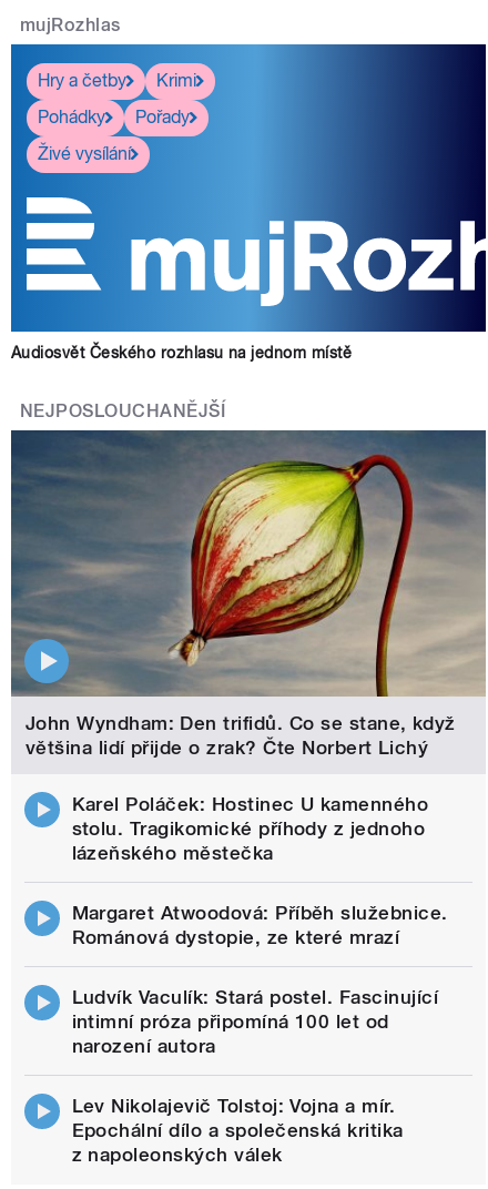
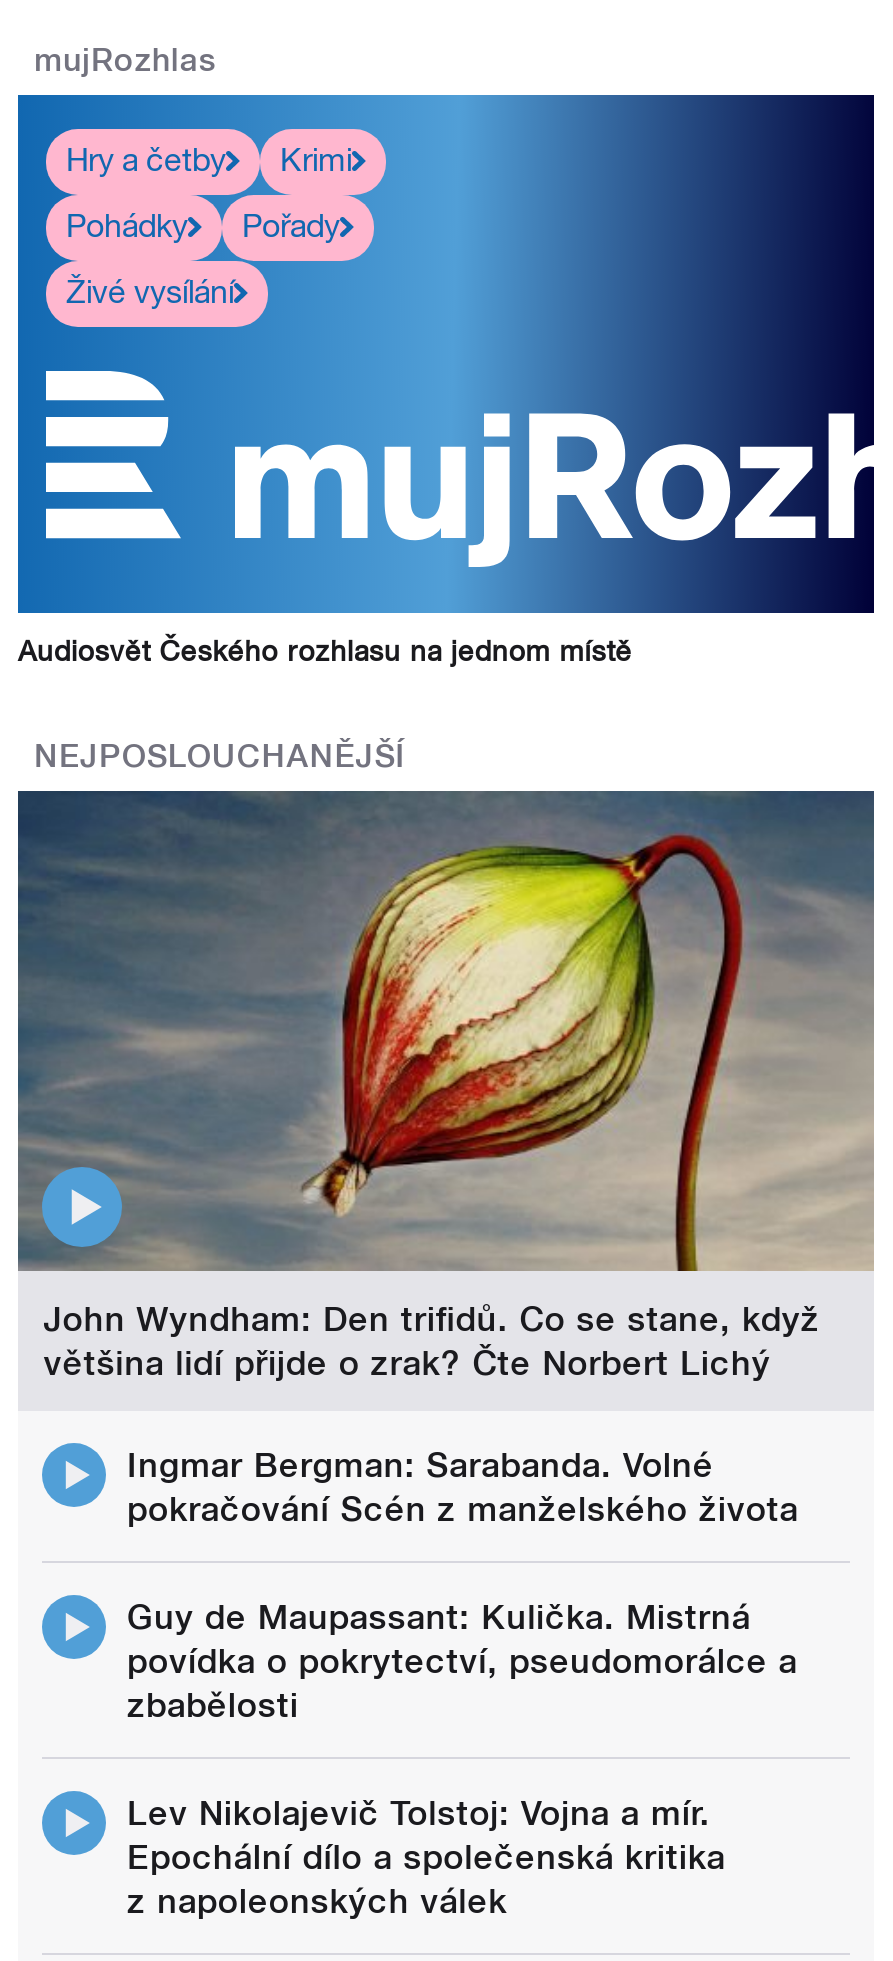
- Karel Poláček: Hostinec U kamenného
- stolu. Tragikomické příhody z jednoho
- lázeňského městečka
- Margaret Atwoodová: Příběh služebnice.
- Románová dystopie, ze které mrazí
- Ludvík Vaculík: Stará postel. Fascinující
- intimní próza připomíná 100 let od
- narození autora
+ Ingmar Bergman: Sarabanda. Volné
+ pokračování Scén z manželského života
+ Guy de Maupassant: Kulička. Mistrná
+ povídka o pokrytectví, pseudomorálce a
+ zbabělosti
